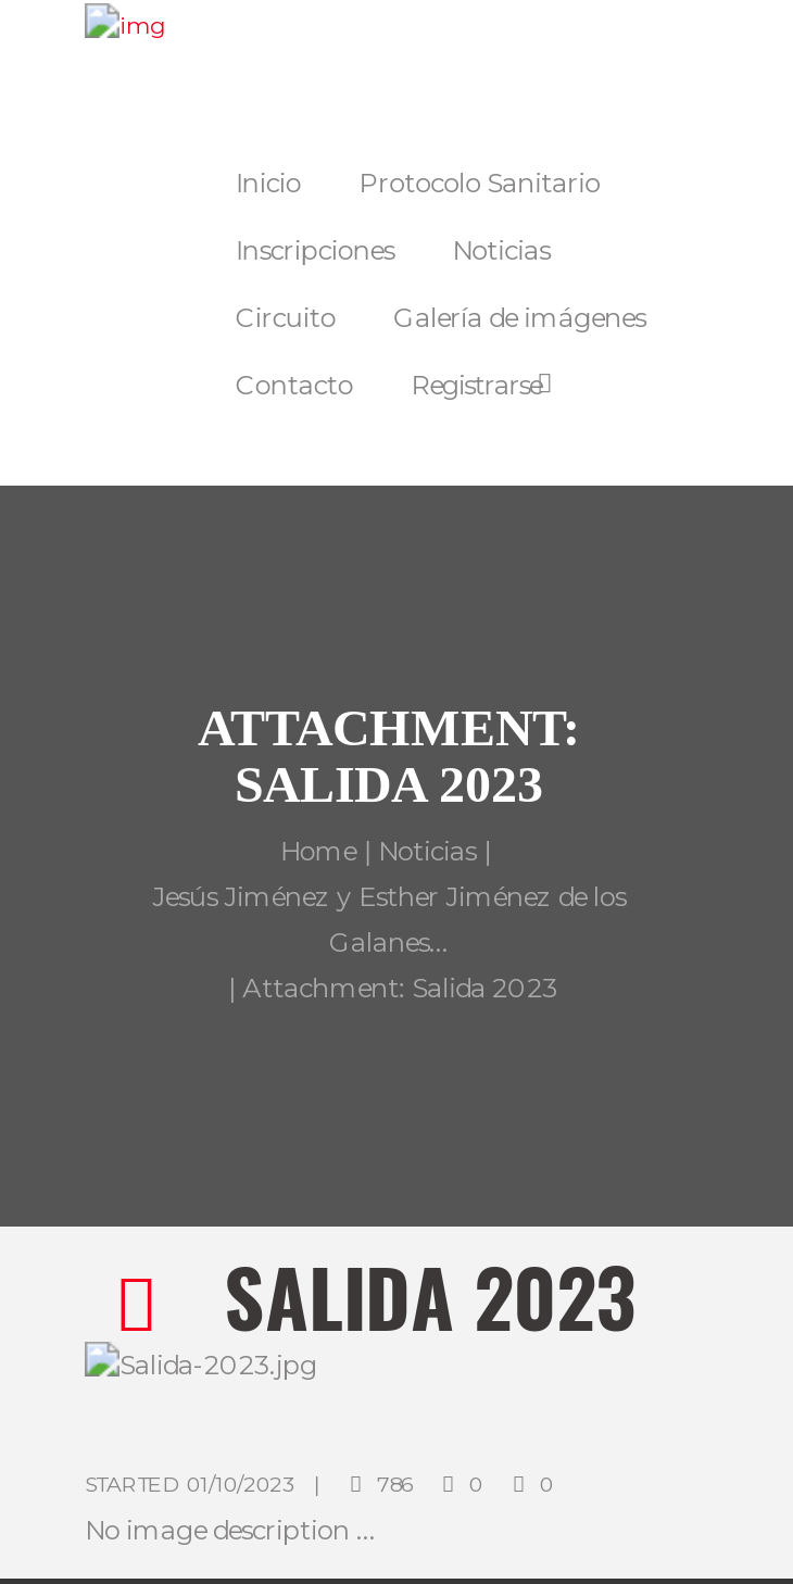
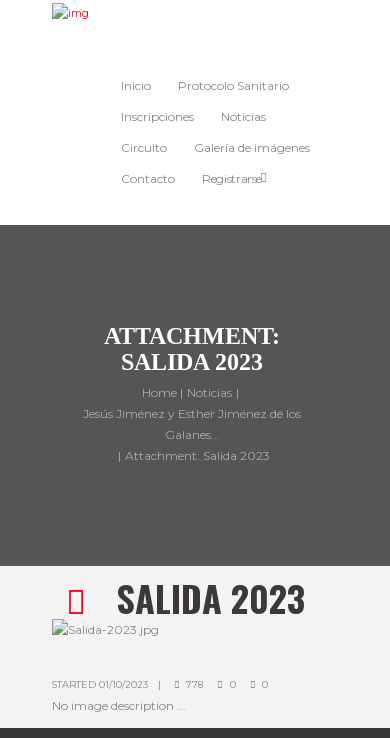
- 786
+ 778
